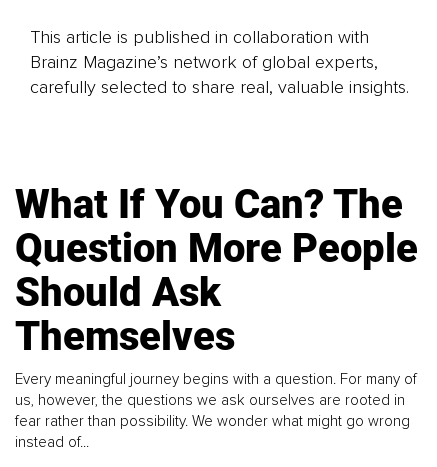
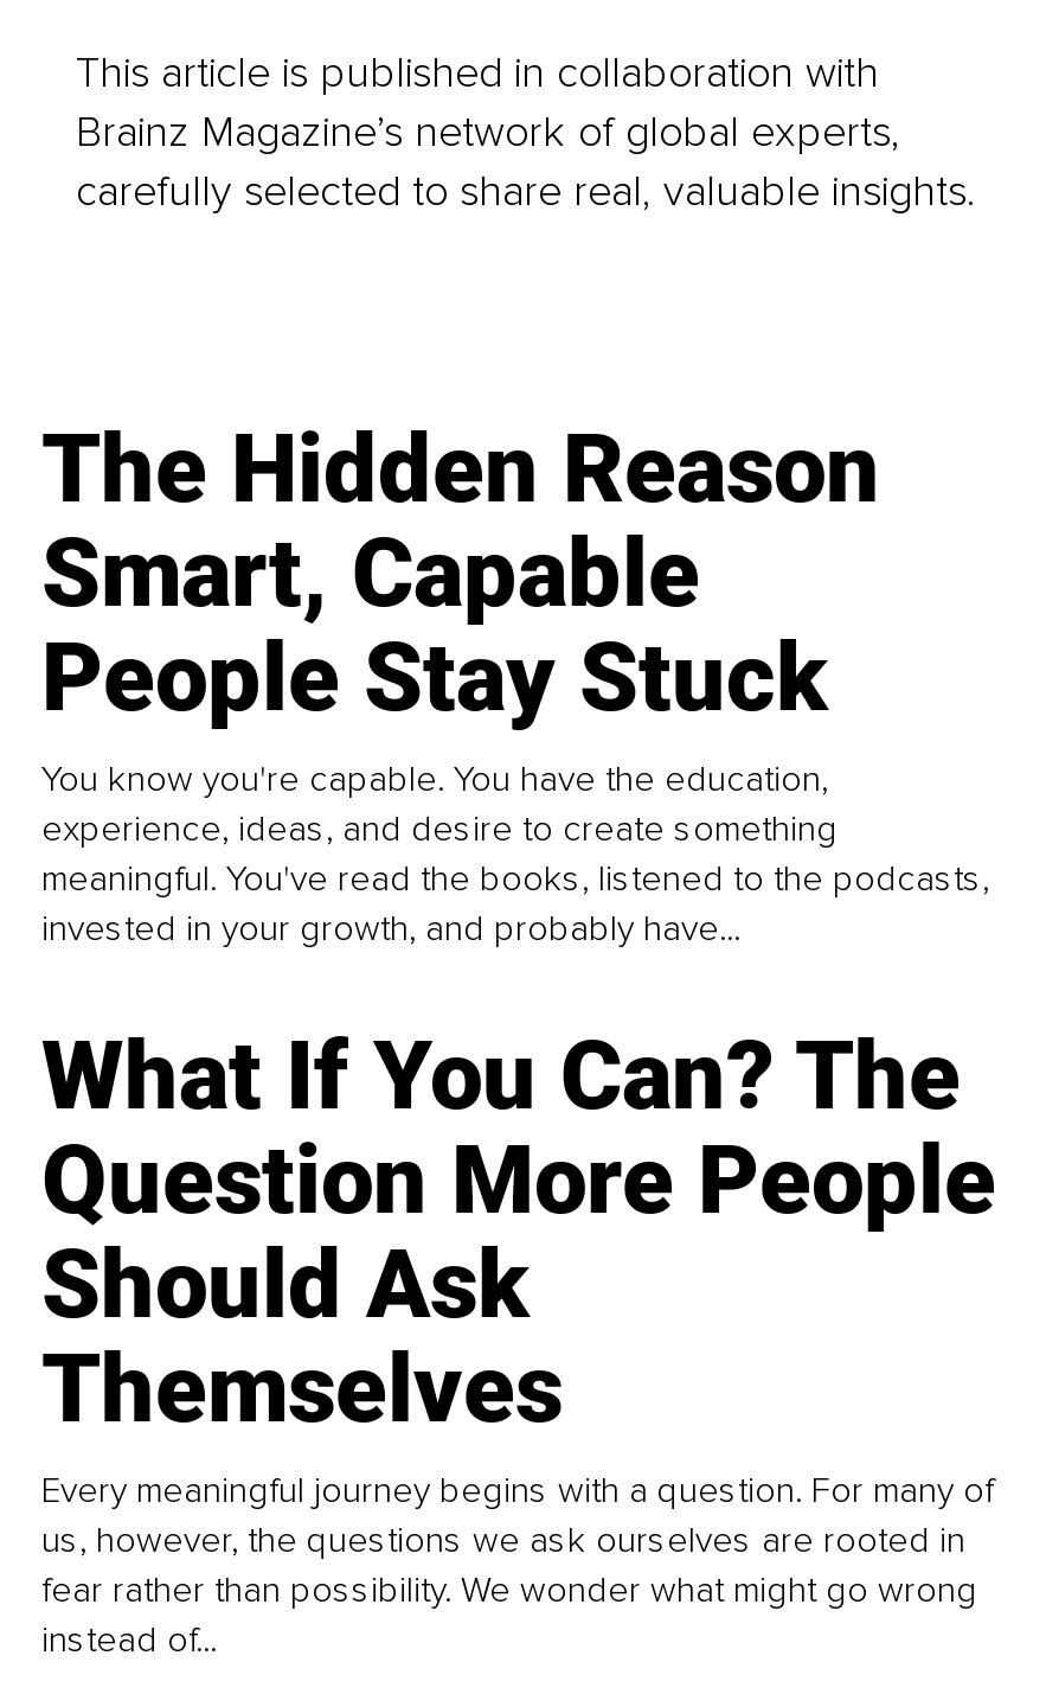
+ The Hidden Reason
+ Smart, Capable
+ People Stay Stuck
+ You know you're capable. You have the education,
+ experience, ideas, and desire to create something
+ meaningful. You've read the books, listened to the podcasts,
+ invested in your growth, and probably have...
